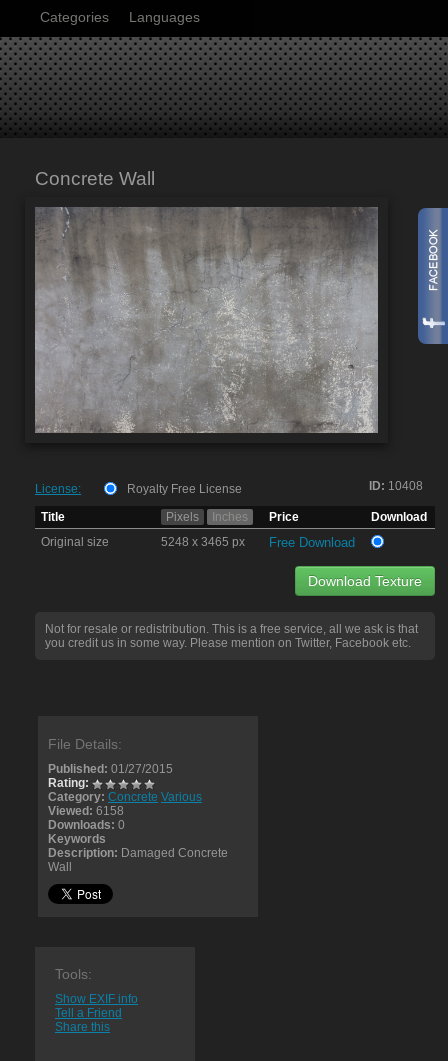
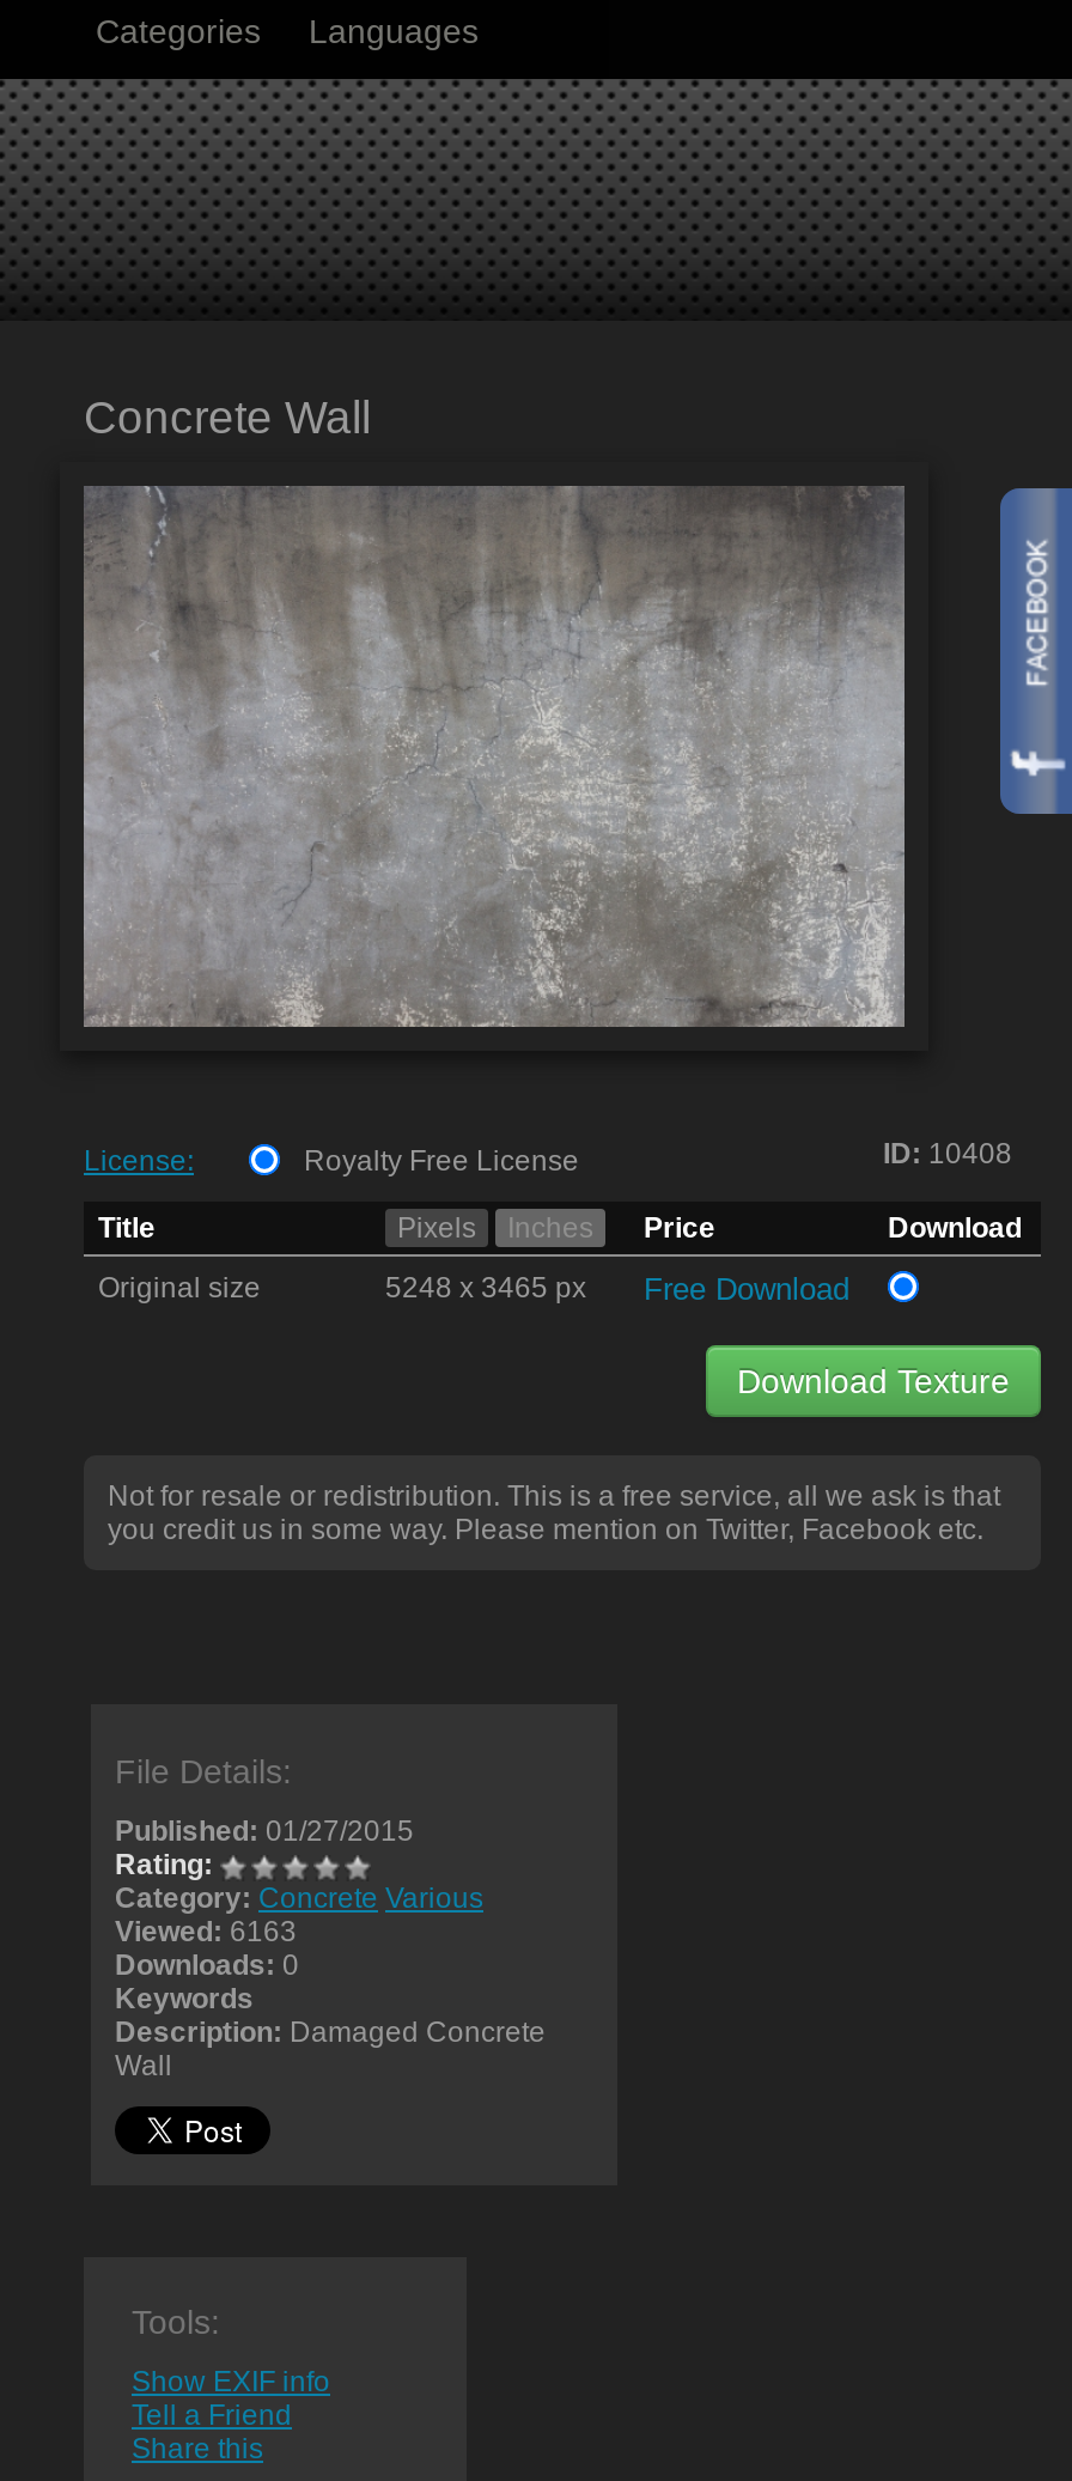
- Viewed: 6158
+ Viewed: 6163
